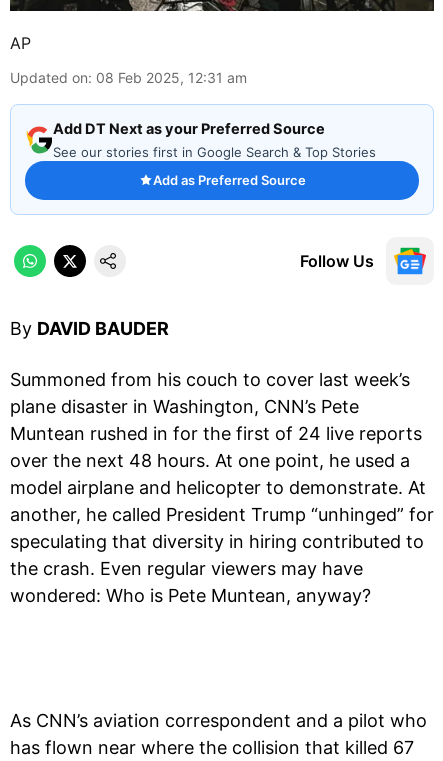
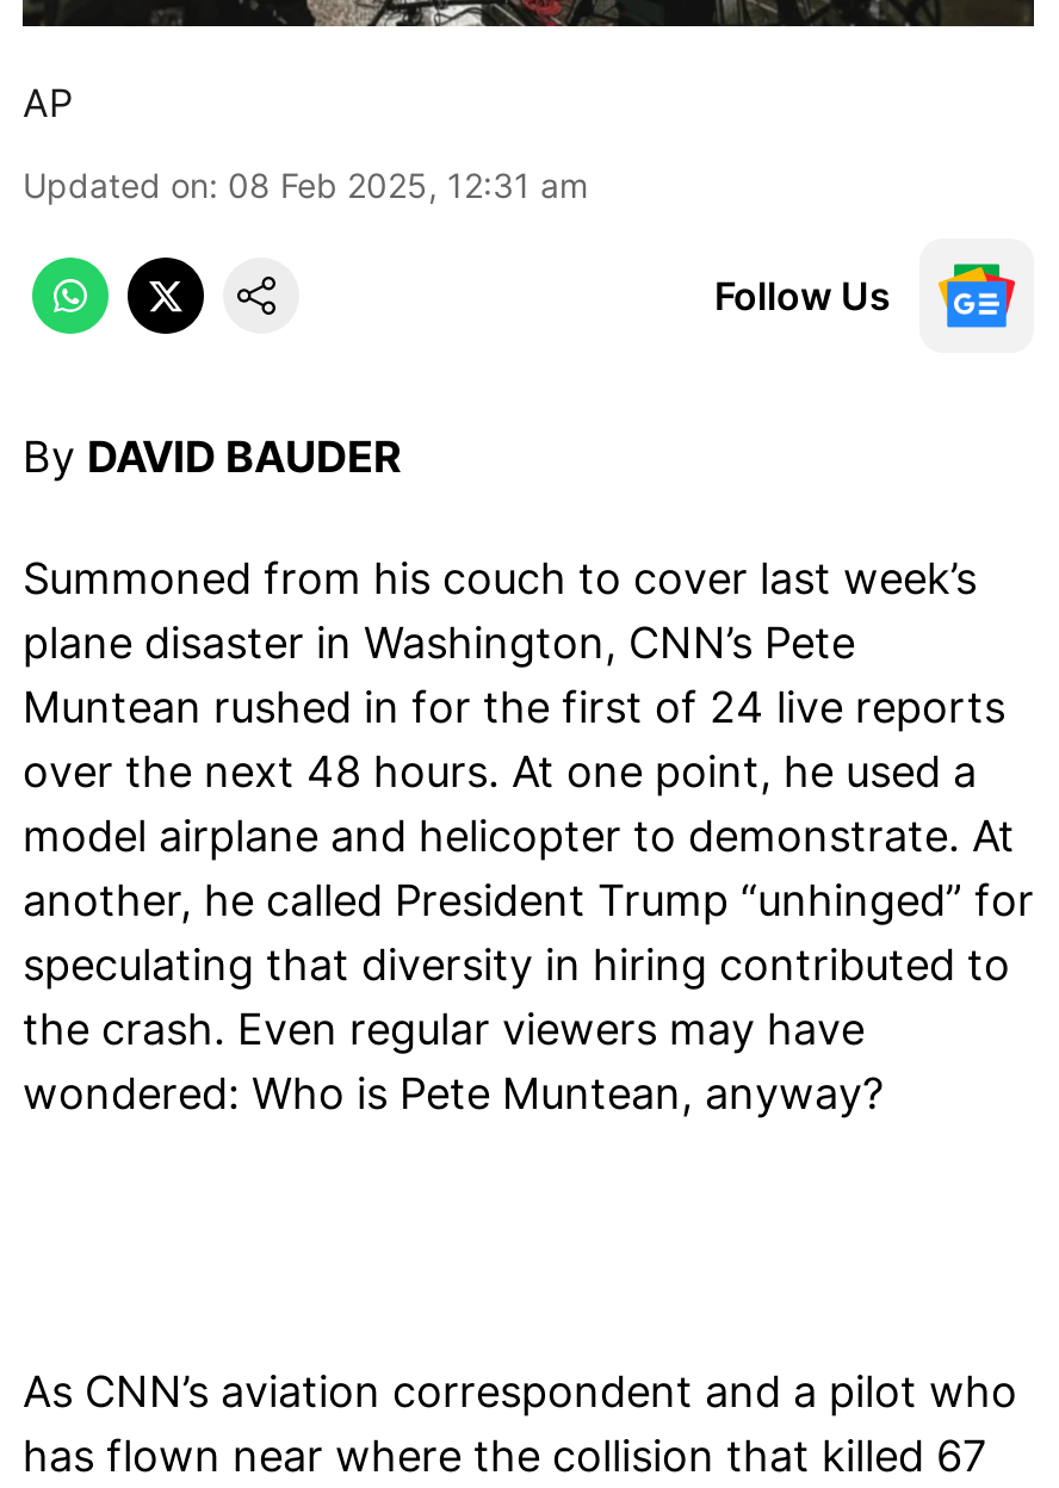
- [image]
- Add DT Next as your Preferred Source
- See our stories first in Google Search & Top Stories
- Add as Preferred Source
